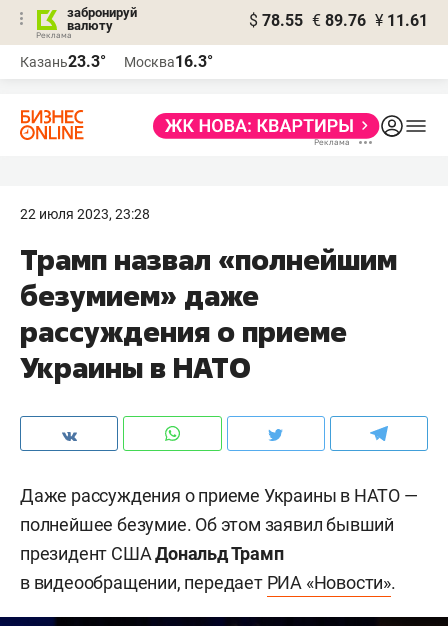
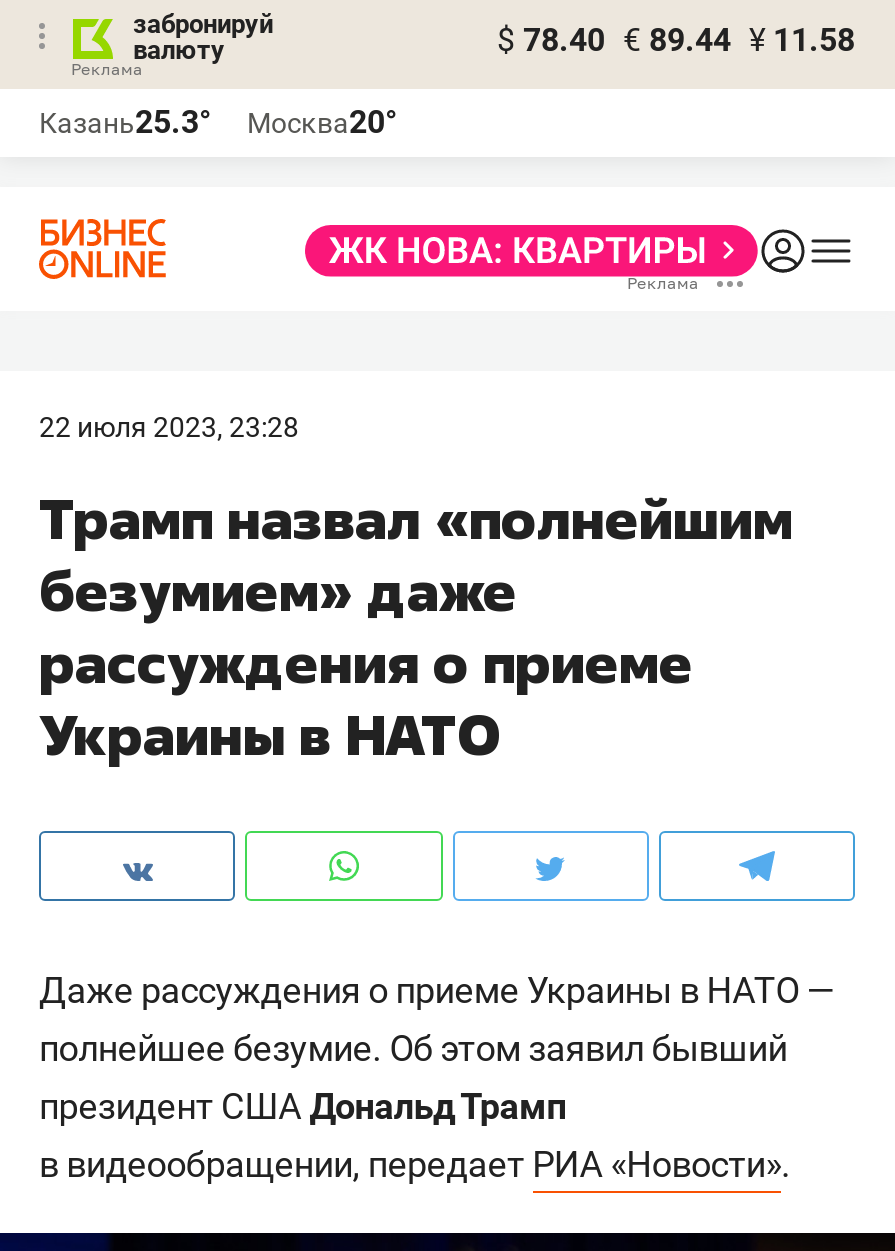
- $ 78.55 € 89.76 ¥ 11.61
+ $ 78.40 € 89.44 ¥ 11.58

- Казань23.3°
+ Казань25.3°

- Москва16.3°
+ Москва20°
